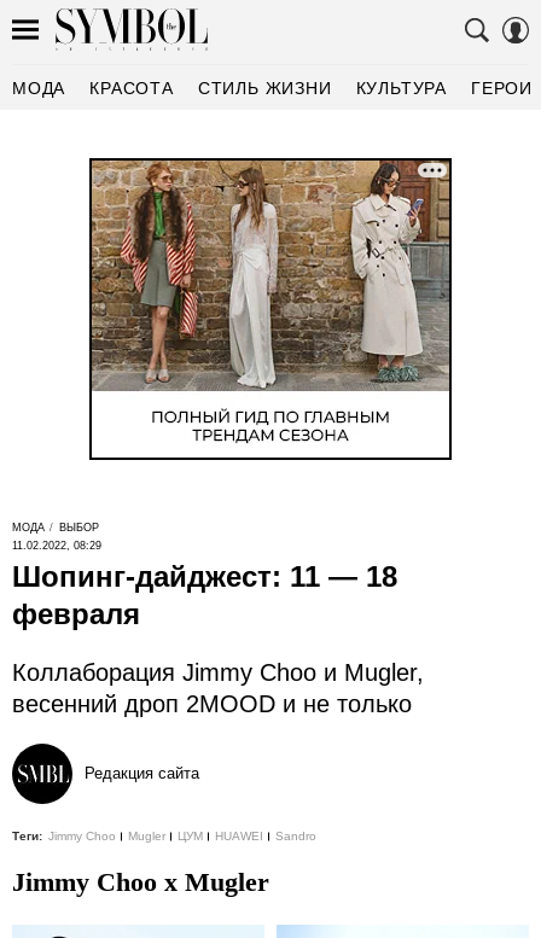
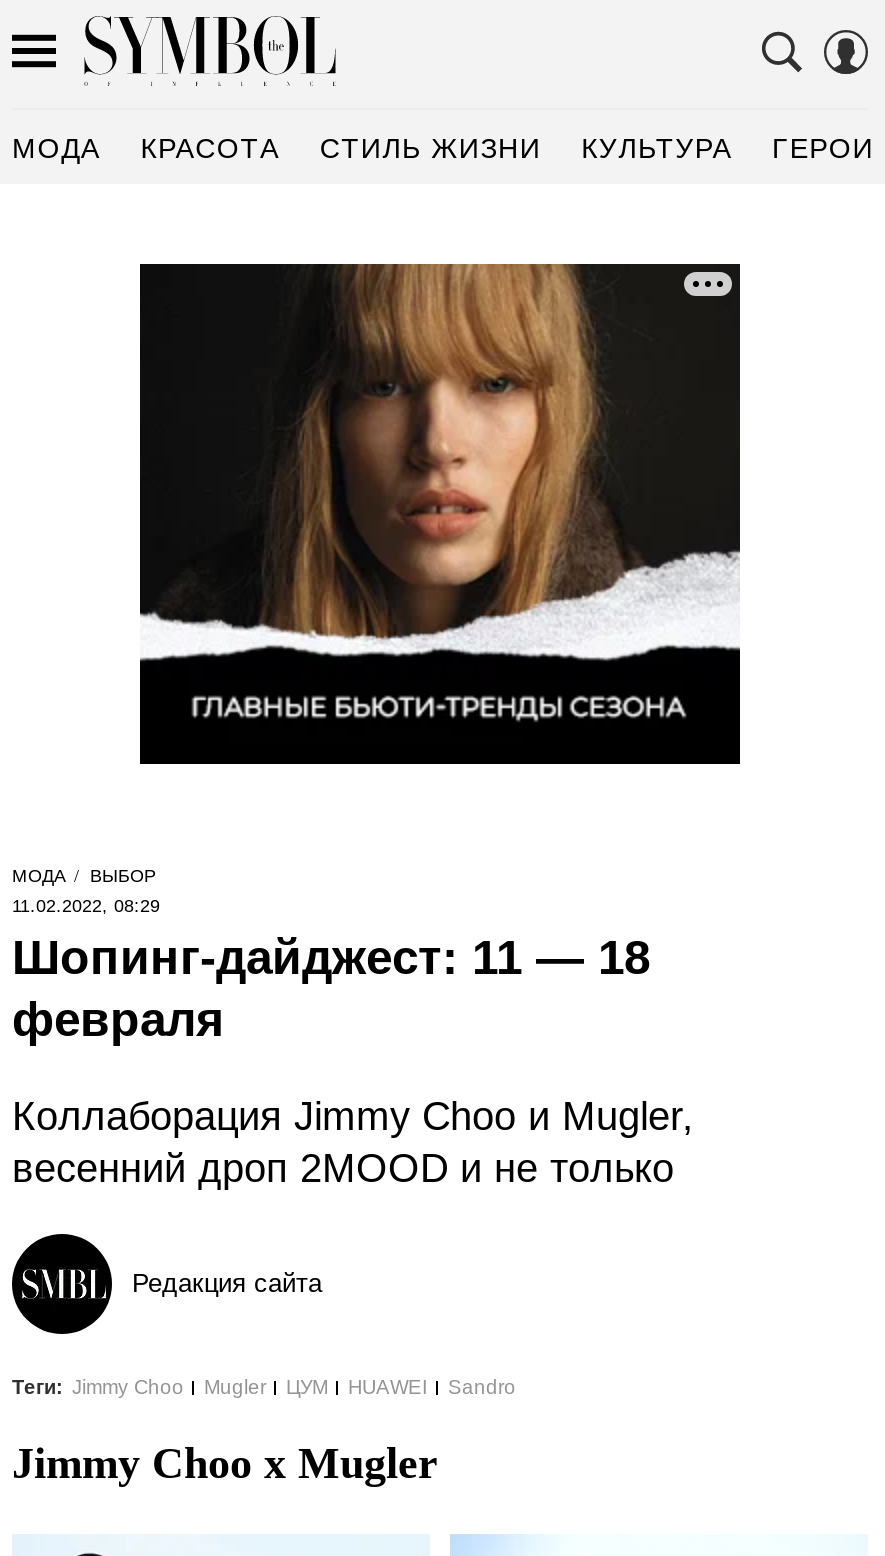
- [image]
+ [image]
